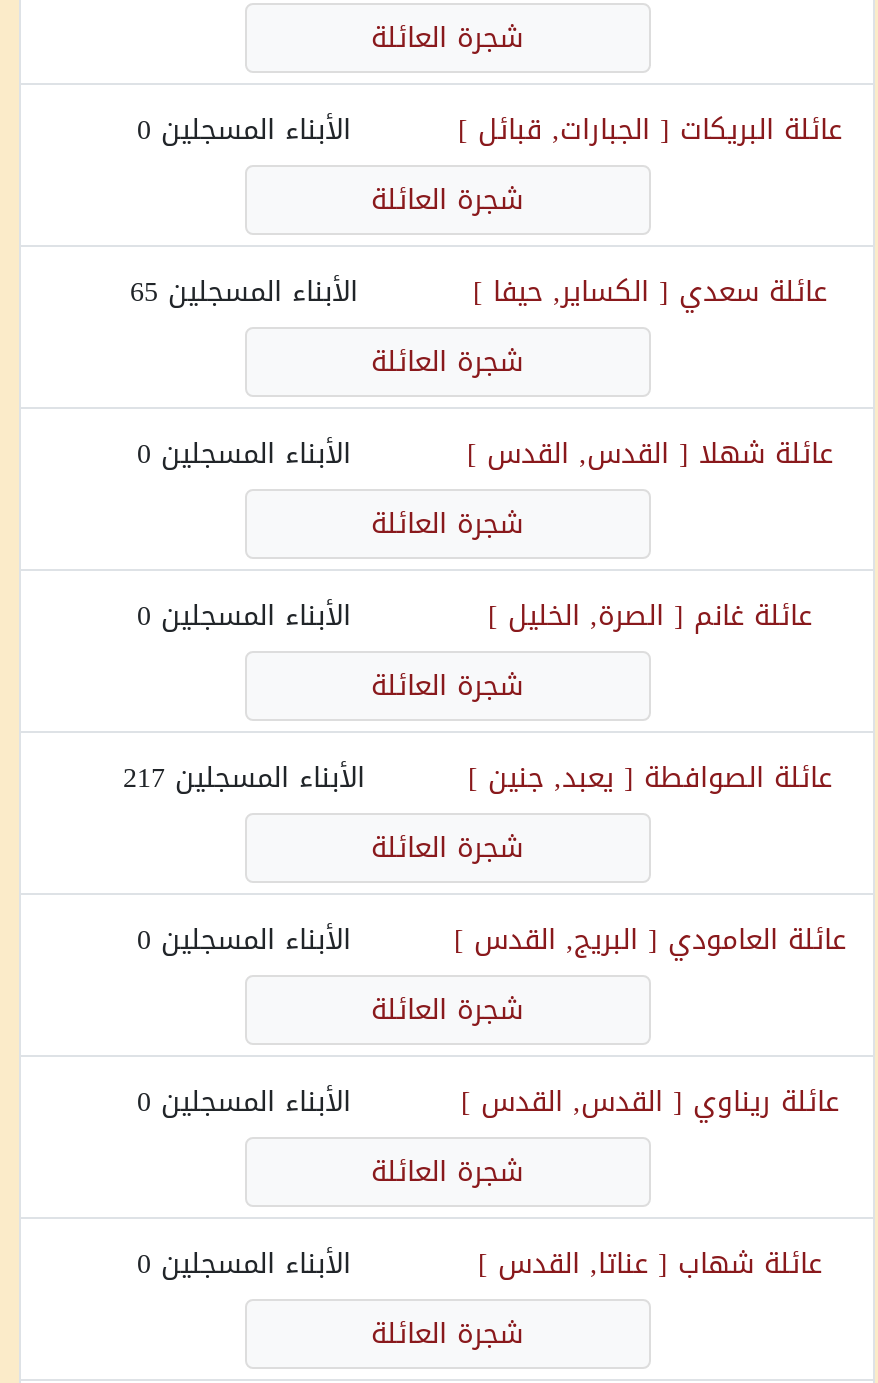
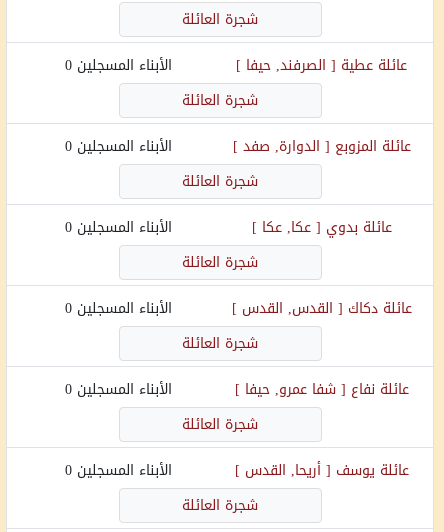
- عائلة البريكات [ الجبارات, قبائل ]
+ عائلة عطية [ الصرفند, حيفا ]

- عائلة سعدي [ الكساير, حيفا ]
- الأبناء المسجلين 65
- شجرة العائلة
- عائلة شهلا [ القدس, القدس ]
+ عائلة المزوبع [ الدوارة, صفد ]

- عائلة غانم [ الصرة, الخليل ]
+ عائلة بدوي [ عكا, عكا ]

- عائلة الصوافطة [ يعبد, جنين ]
- الأبناء المسجلين 217
- شجرة العائلة
- عائلة العامودي [ البريج, القدس ]
+ عائلة دكاك [ القدس, القدس ]

- عائلة ريناوي [ القدس, القدس ]
+ عائلة نفاع [ شفا عمرو, حيفا ]

- عائلة شهاب [ عناتا, القدس ]
+ عائلة يوسف [ أريحا, القدس ]
